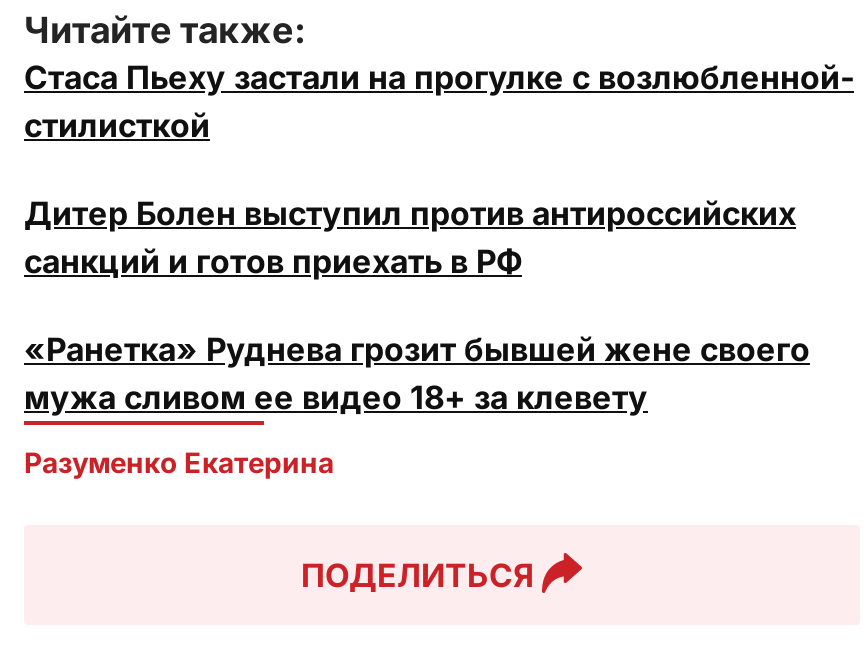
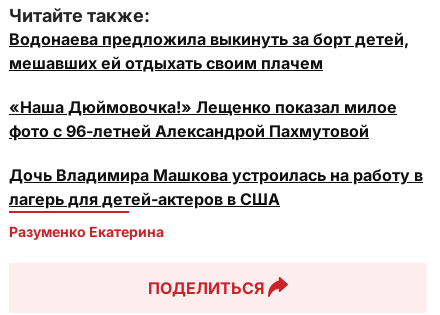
- Стаса Пьеху застали на прогулке с возлюбленной-
- стилисткой
+ Водонаева предложила выкинуть за борт детей,
+ мешавших ей отдыхать своим плачем

- Дитер Болен выступил против антироссийских
- санкций и готов приехать в РФ
+ «Наша Дюймовочка!» Лещенко показал милое
+ фото с 96-летней Александрой Пахмутовой

- «Ранетка» Руднева грозит бывшей жене своего
- мужа сливом ее видео 18+ за клевету
+ Дочь Владимира Машкова устроилась на работу в
+ лагерь для детей-актеров в США
